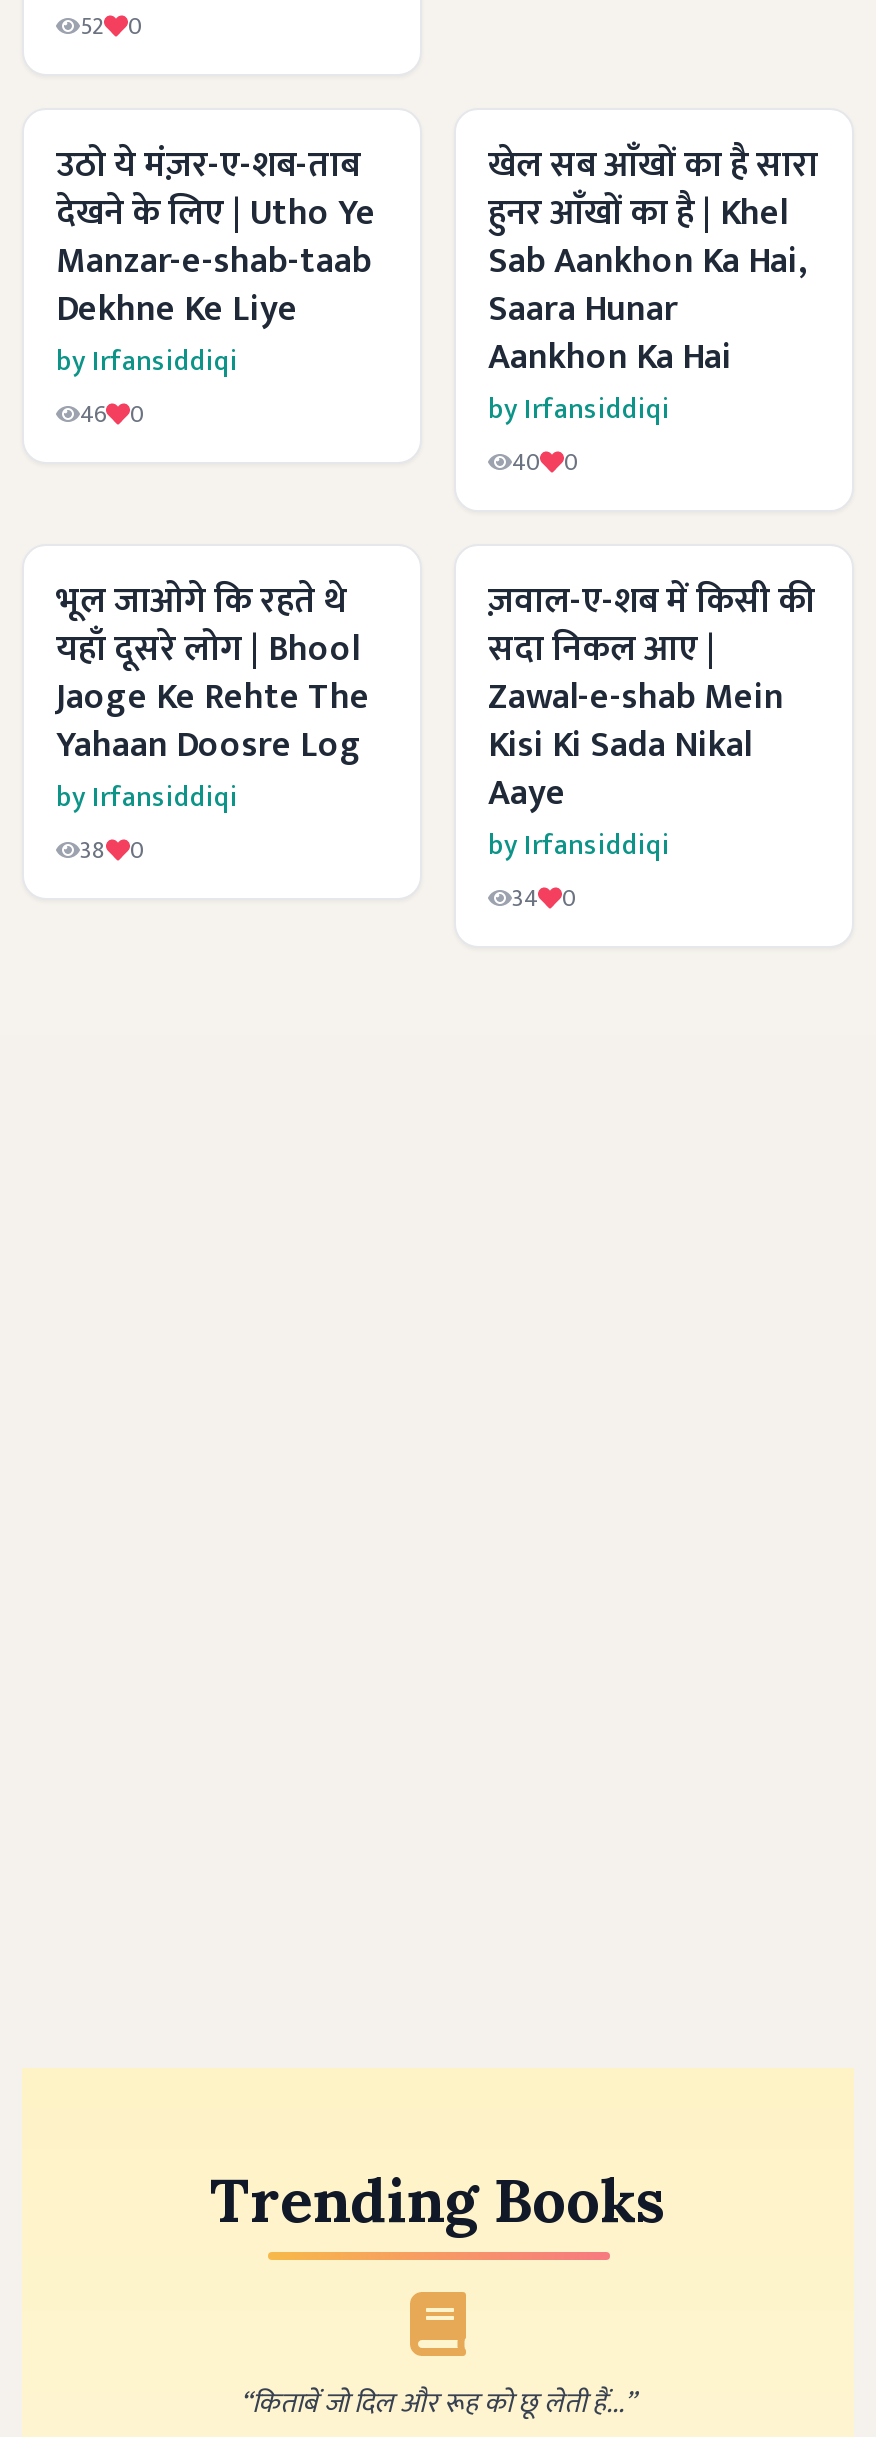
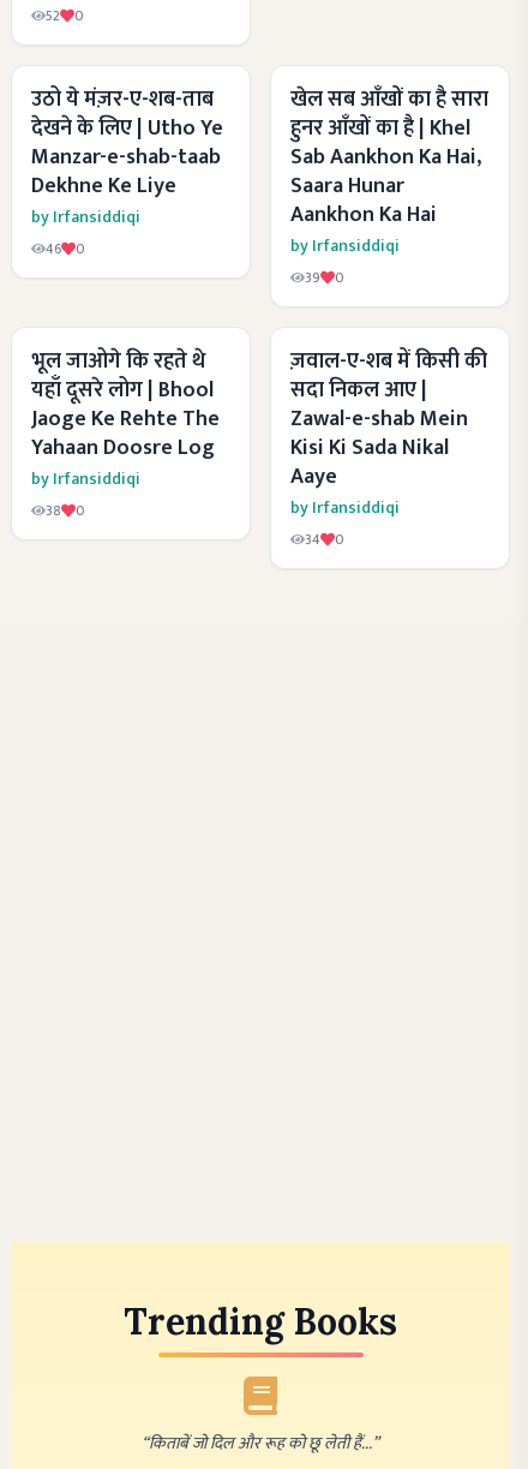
- 40 0
+ 39 0
